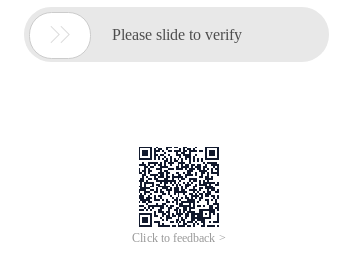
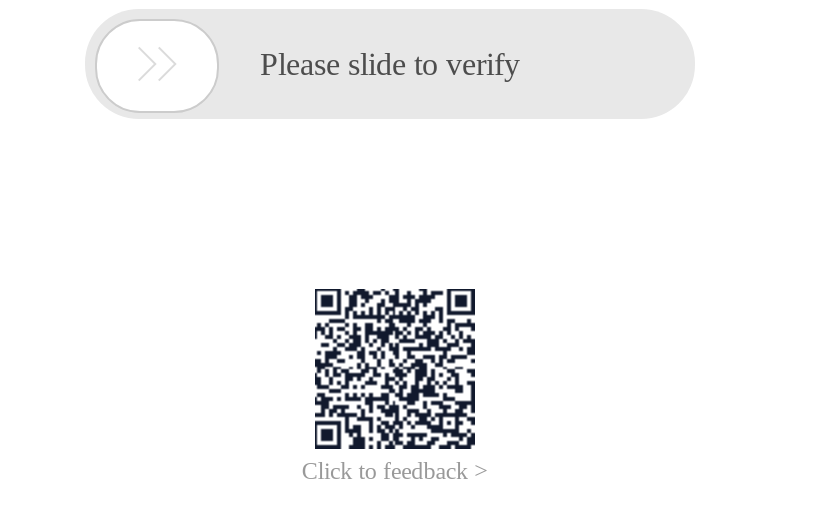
- [image]
+ [image]
